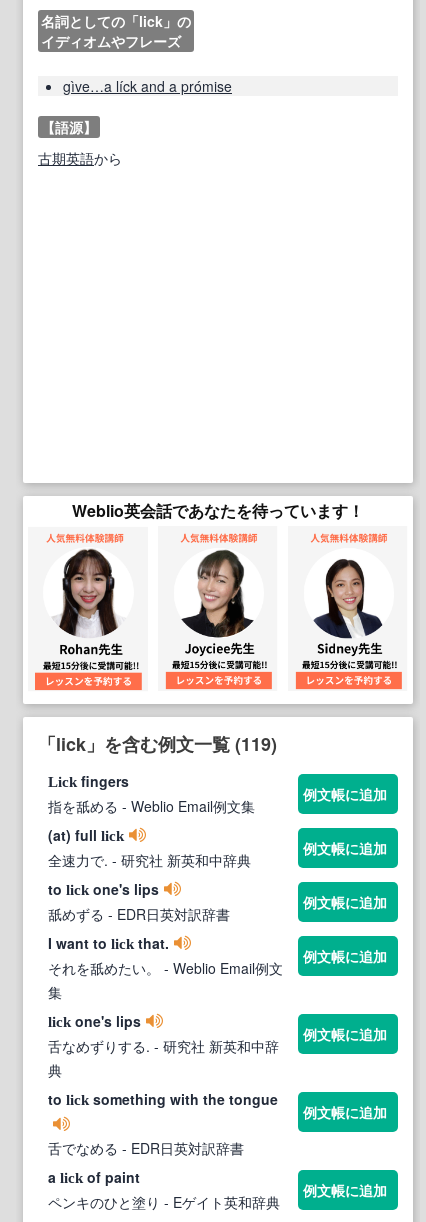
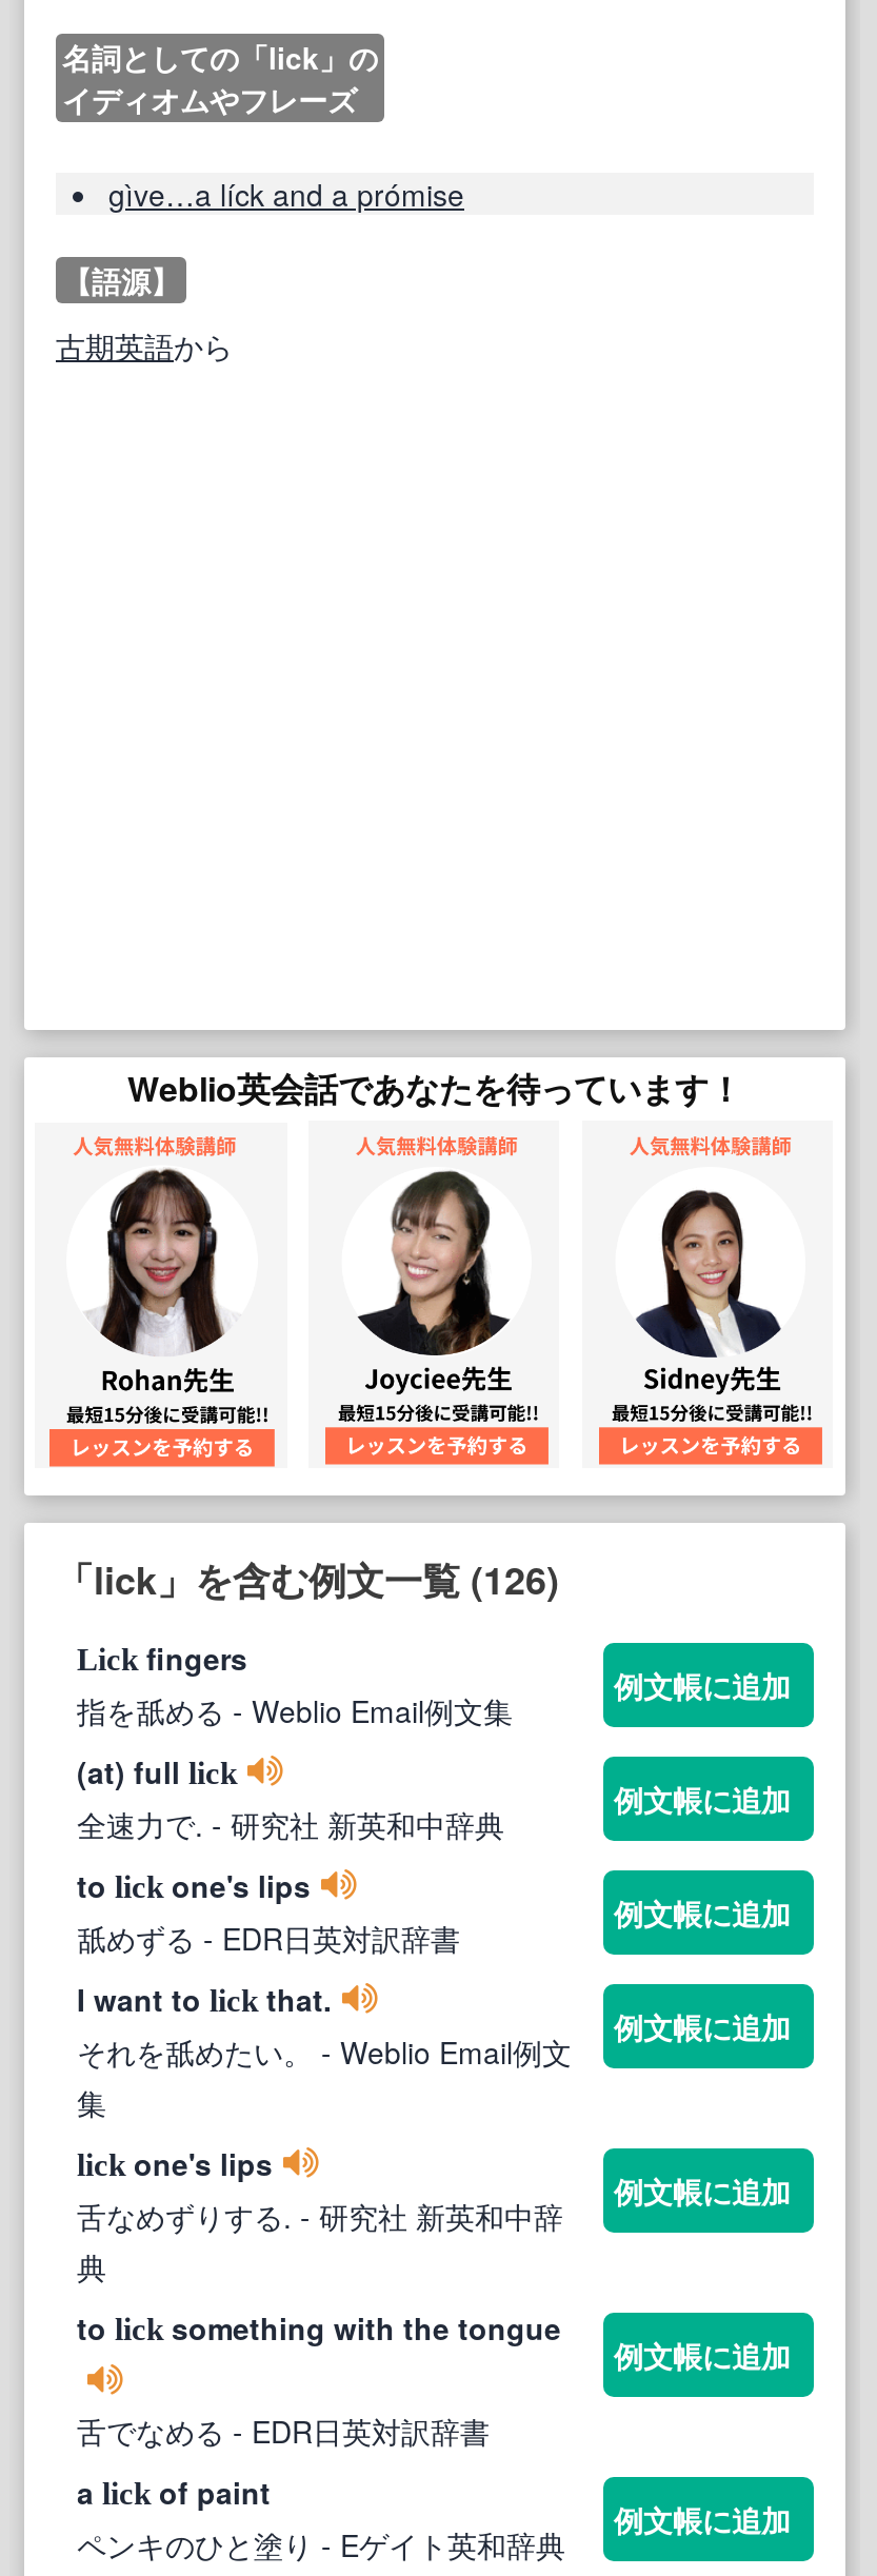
- 「lick」を含む例文一覧 (119)
+ 「lick」を含む例文一覧 (126)
